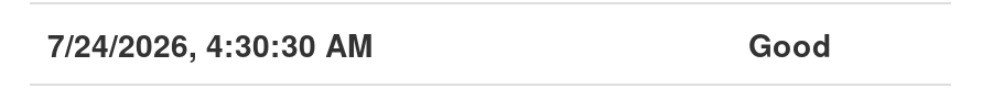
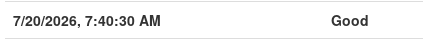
- 7/24/2026, 4:30:30 AM
+ 7/20/2026, 7:40:30 AM
